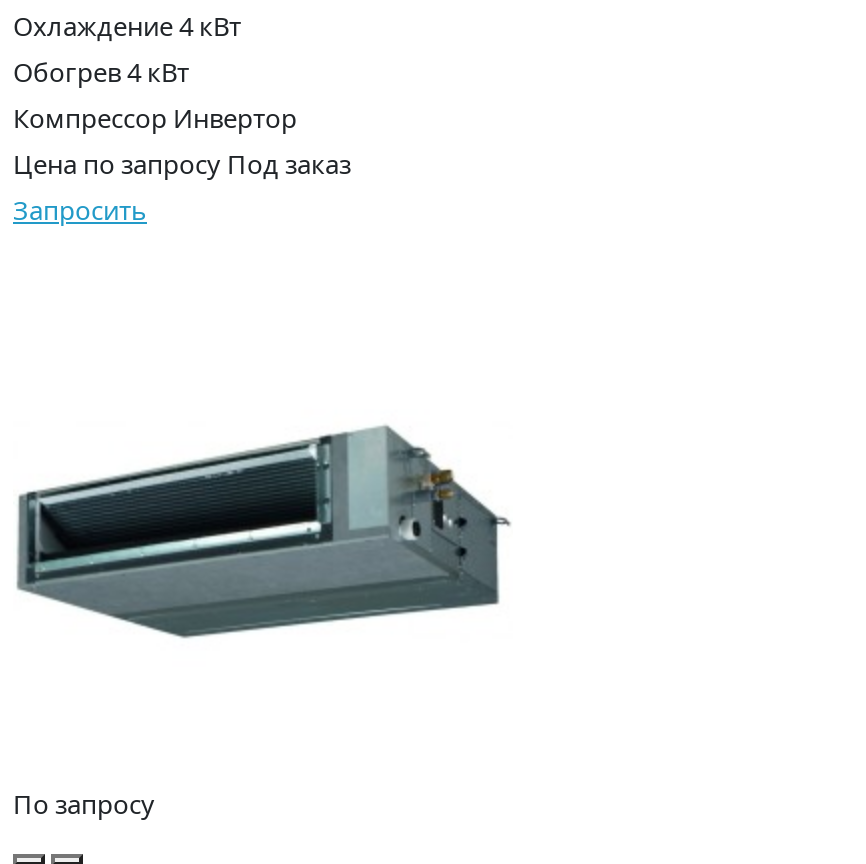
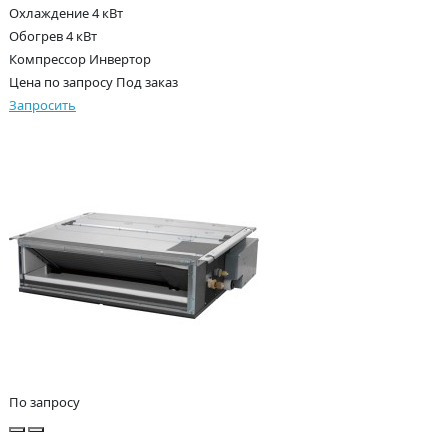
- [image]
+ [image]
